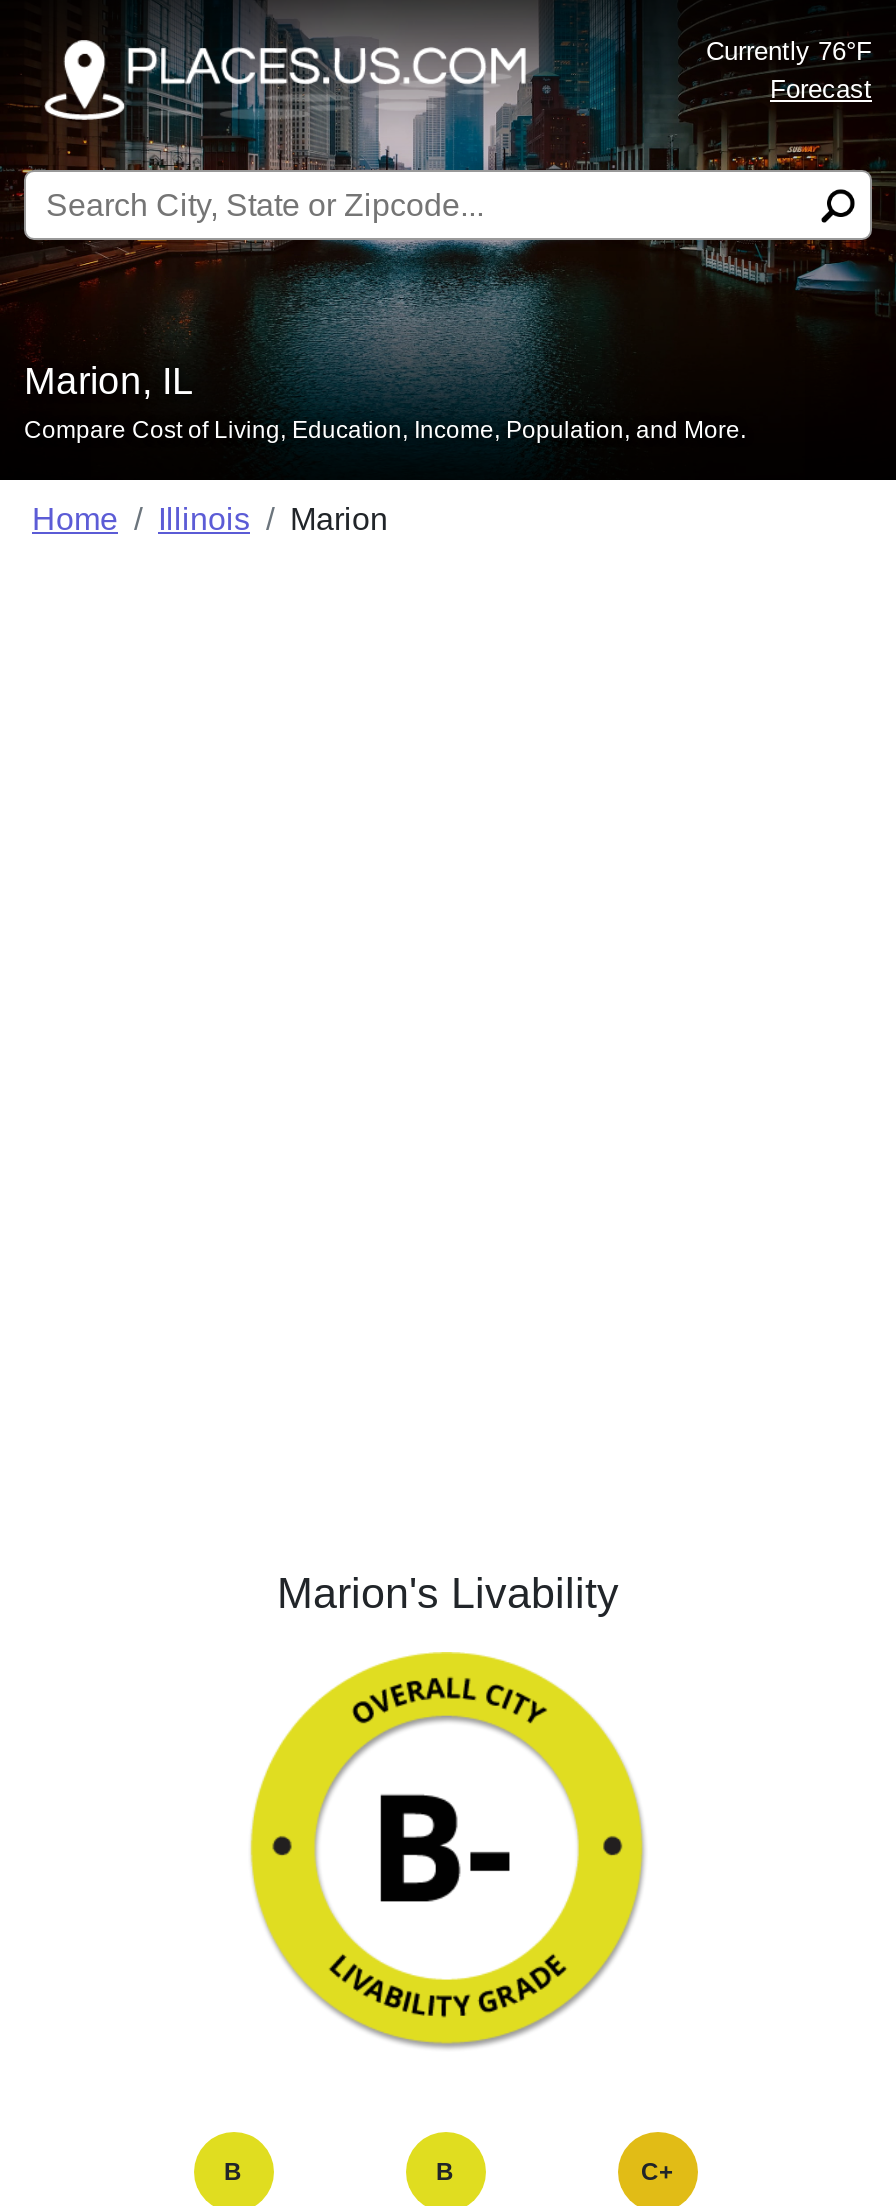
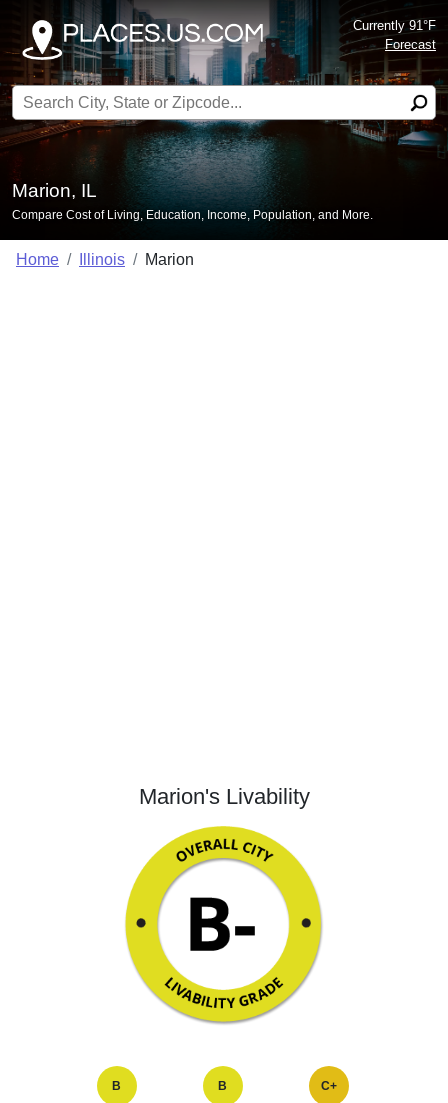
- Currently 76°F
+ Currently 91°F
